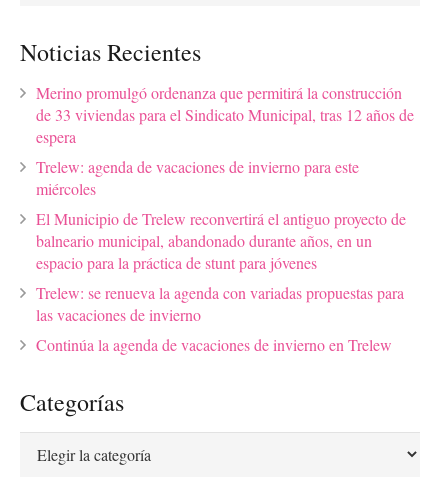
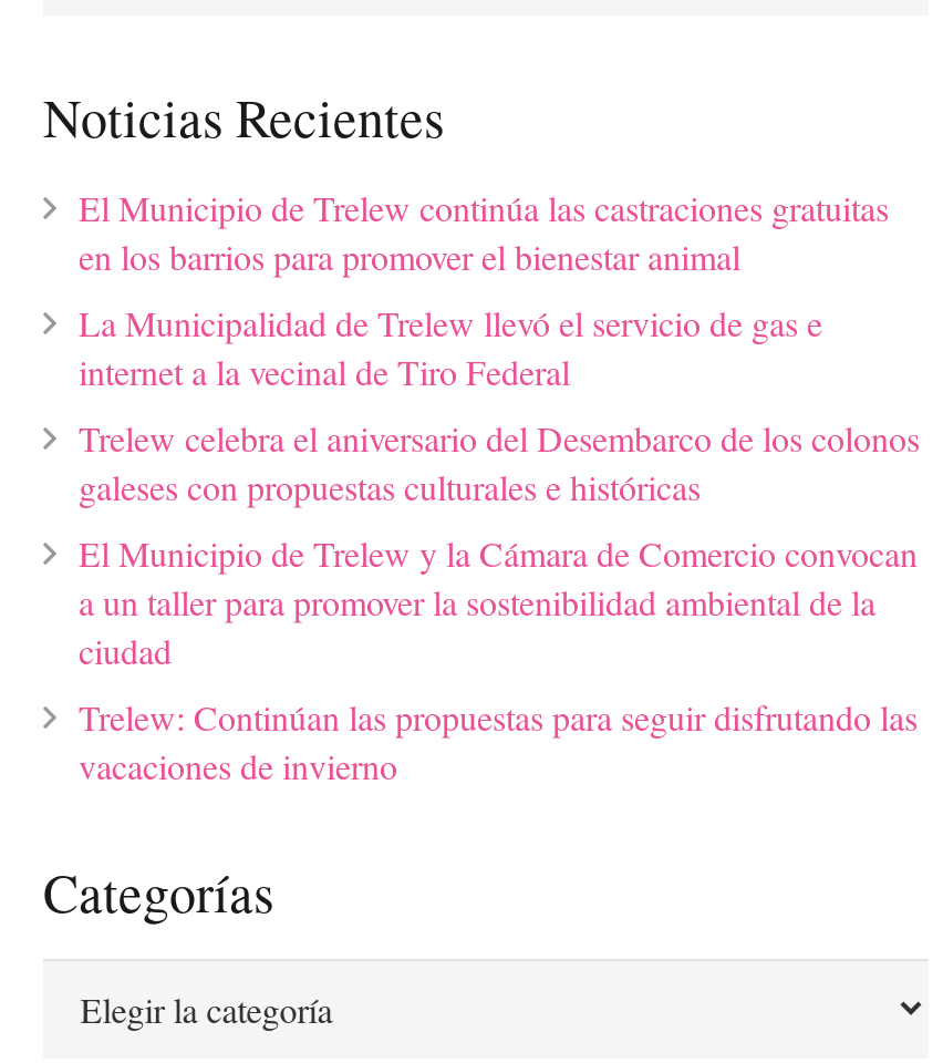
- Merino promulgó ordenanza que permitirá la construcción
- de 33 viviendas para el Sindicato Municipal, tras 12 años de
- espera
- Trelew: agenda de vacaciones de invierno para este
- miércoles
- El Municipio de Trelew reconvertirá el antiguo proyecto de
- balneario municipal, abandonado durante años, en un
- espacio para la práctica de stunt para jóvenes
- Trelew: se renueva la agenda con variadas propuestas para
- las vacaciones de invierno
- Continúa la agenda de vacaciones de invierno en Trelew
+ El Municipio de Trelew continúa las castraciones gratuitas
+ en los barrios para promover el bienestar animal
+ La Municipalidad de Trelew llevó el servicio de gas e
+ internet a la vecinal de Tiro Federal
+ Trelew celebra el aniversario del Desembarco de los colonos
+ galeses con propuestas culturales e históricas
+ El Municipio de Trelew y la Cámara de Comercio convocan
+ a un taller para promover la sostenibilidad ambiental de la
+ ciudad
+ Trelew: Continúan las propuestas para seguir disfrutando las
+ vacaciones de invierno
